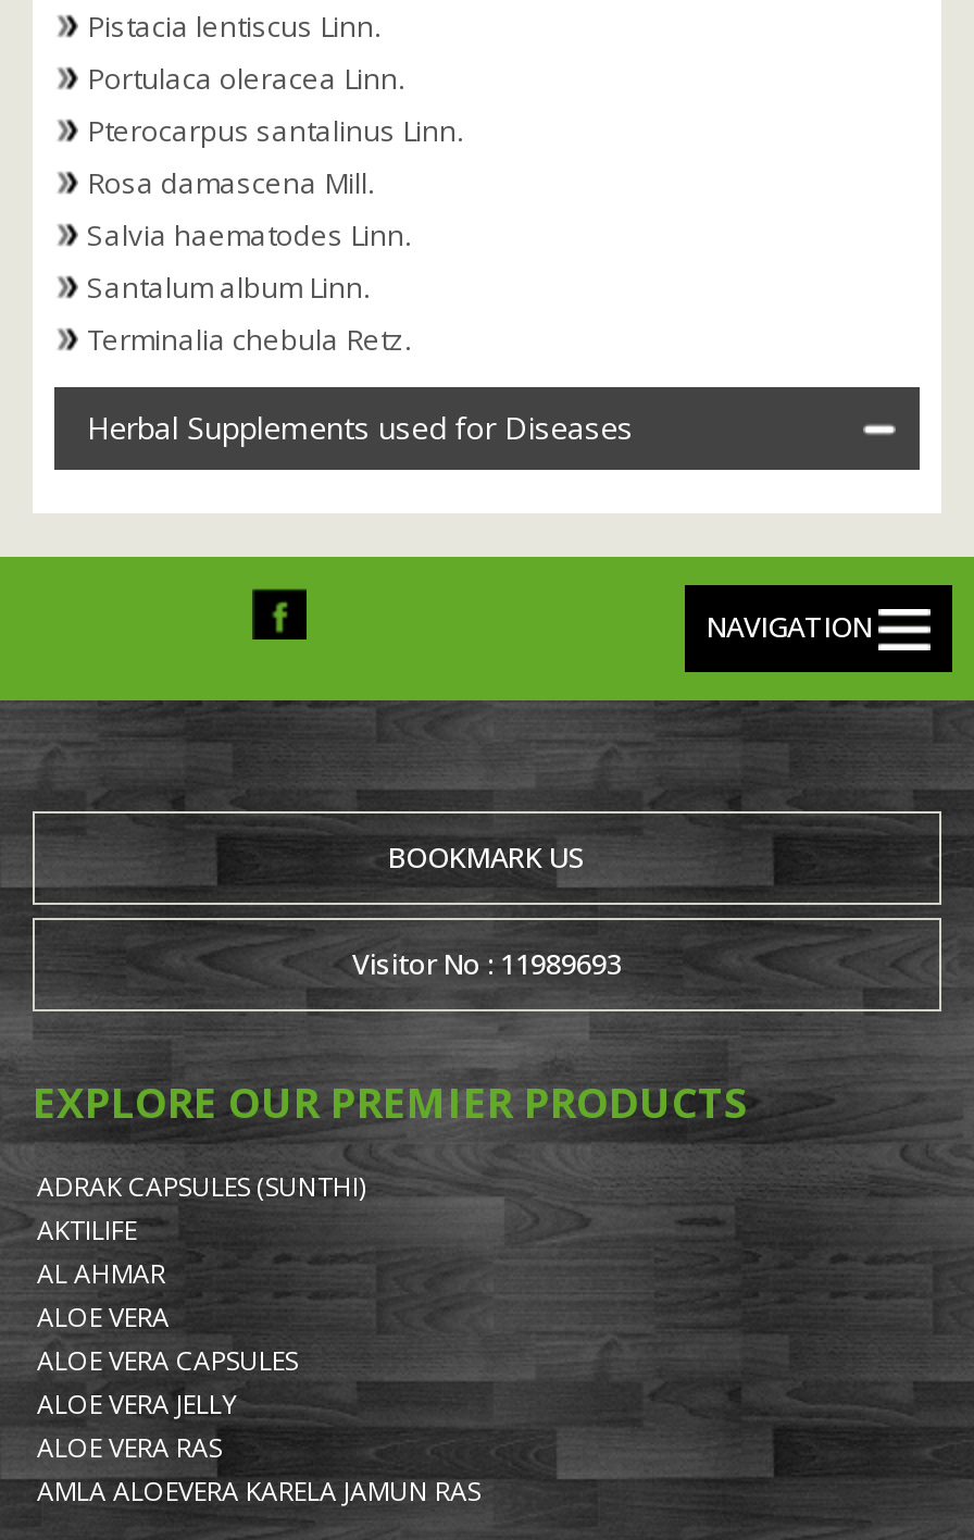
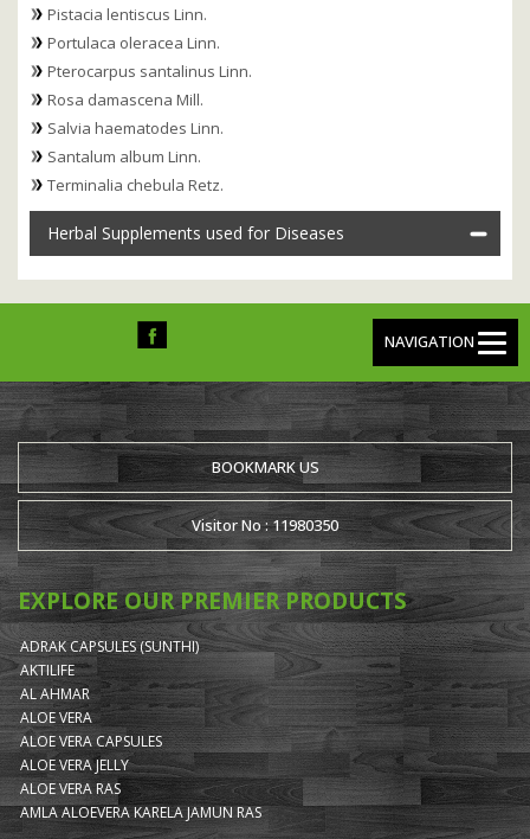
- Visitor No : 11989693
+ Visitor No : 11980350
